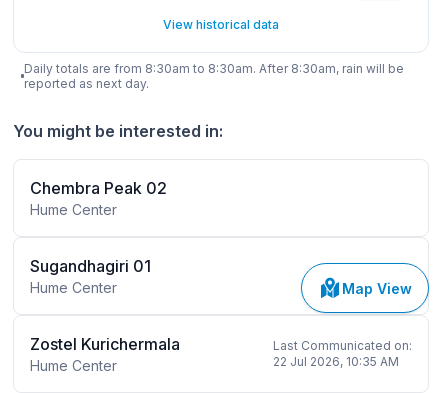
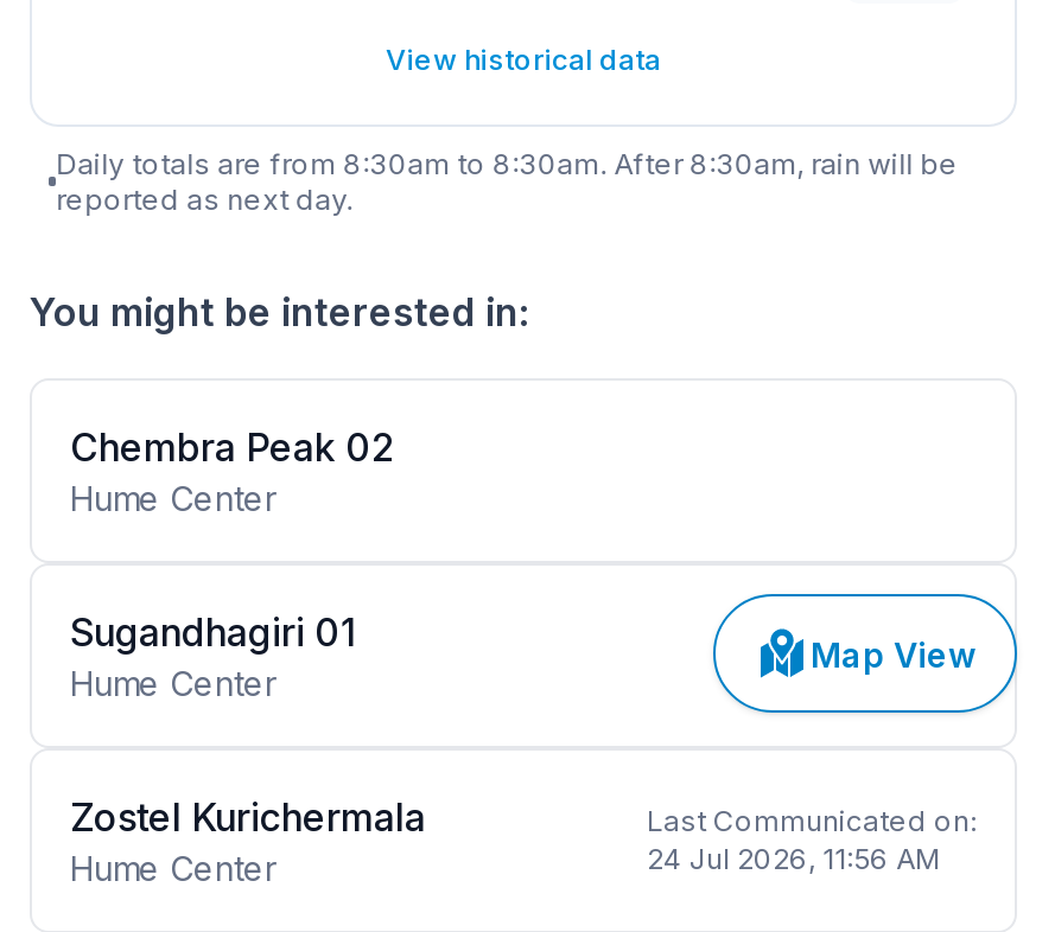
- 22 Jul 2026, 10:35 AM
+ 24 Jul 2026, 11:56 AM
